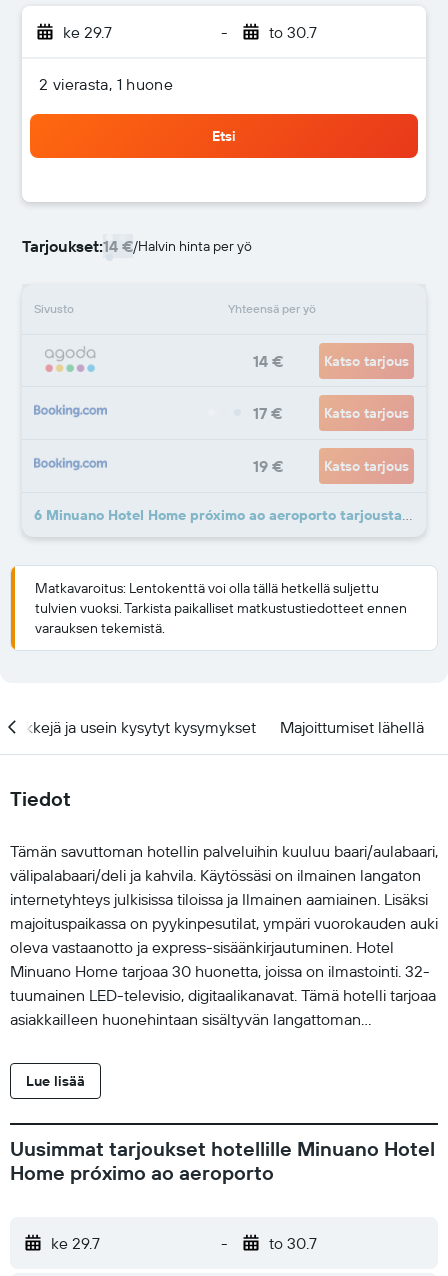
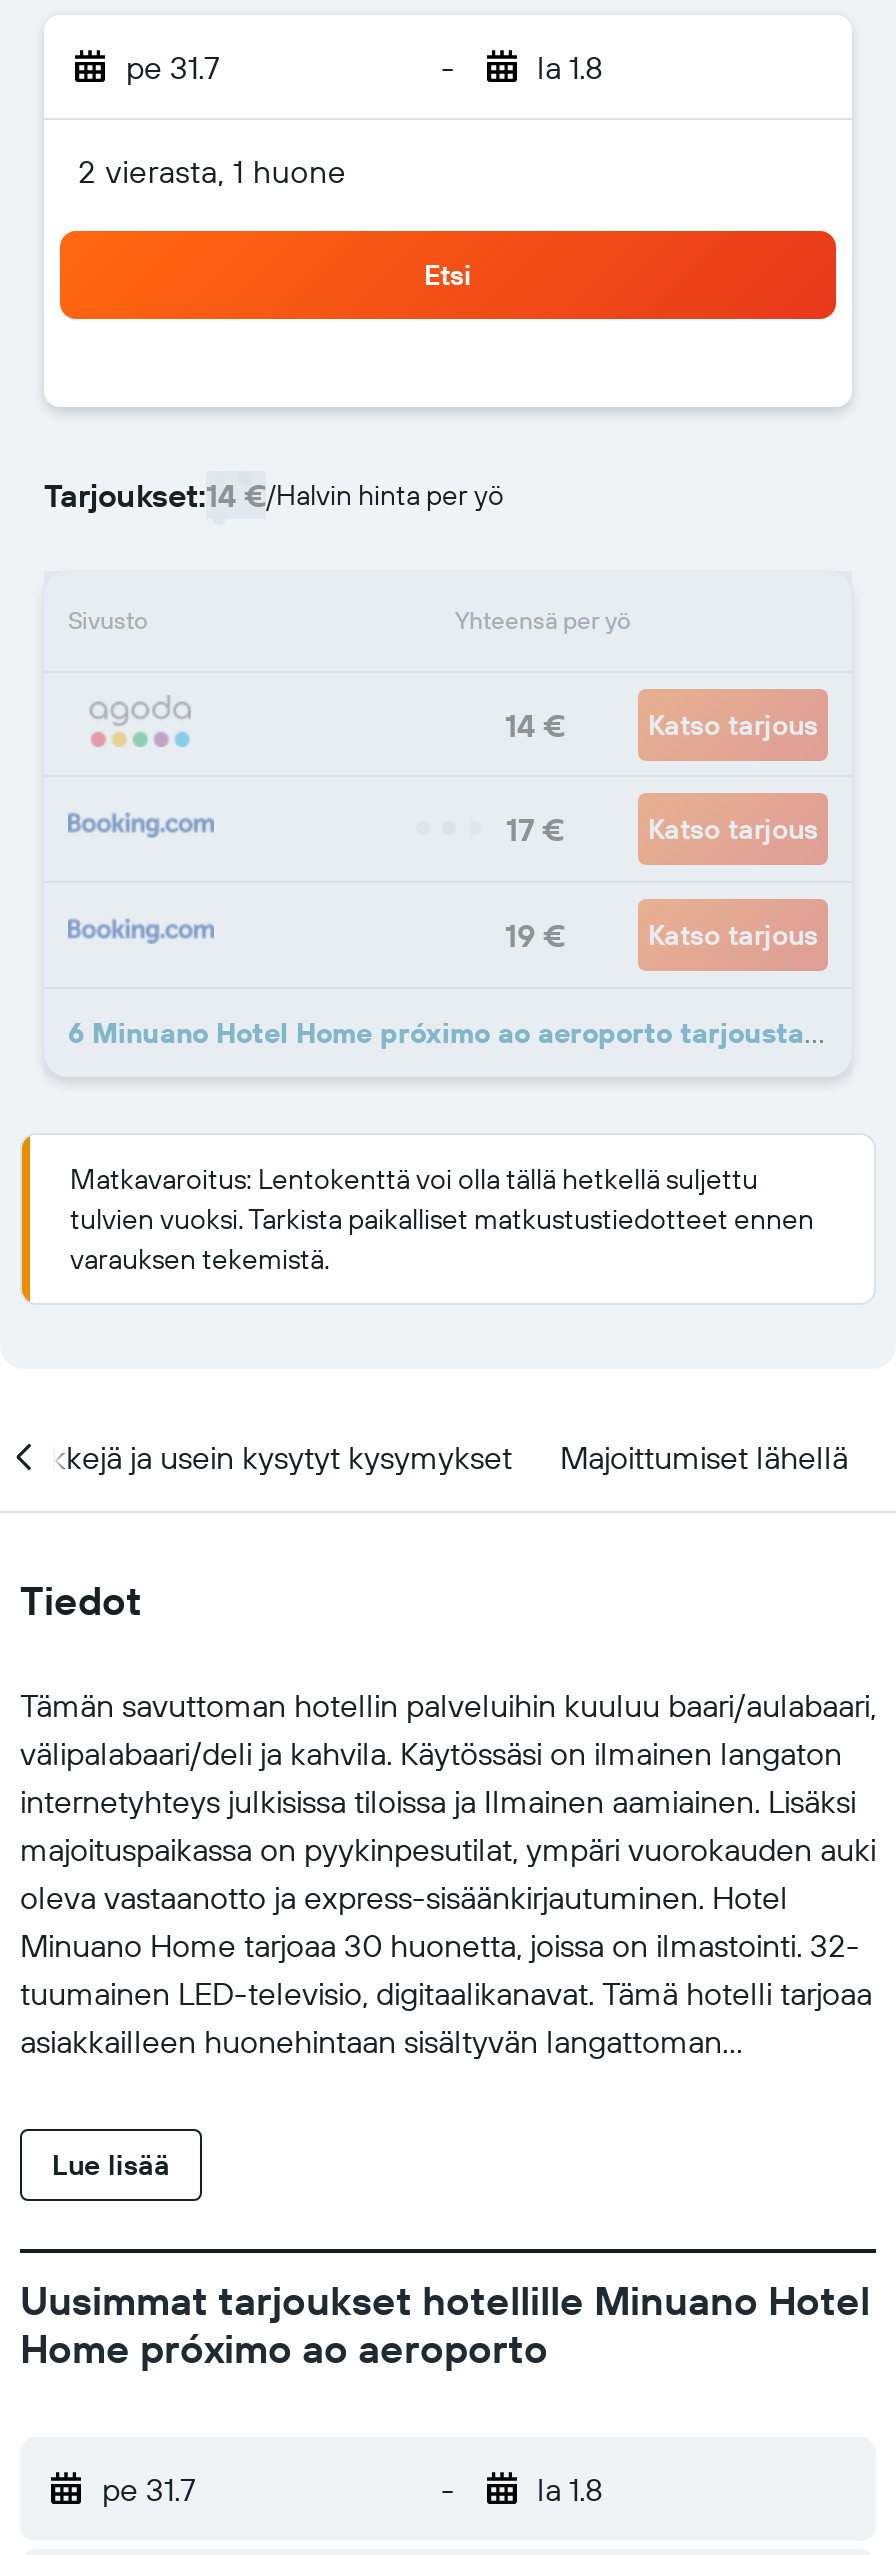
- ke 29.7
+ pe 31.7

- to 30.7
+ la 1.8

- ke 29.7
+ pe 31.7

- to 30.7
+ la 1.8
